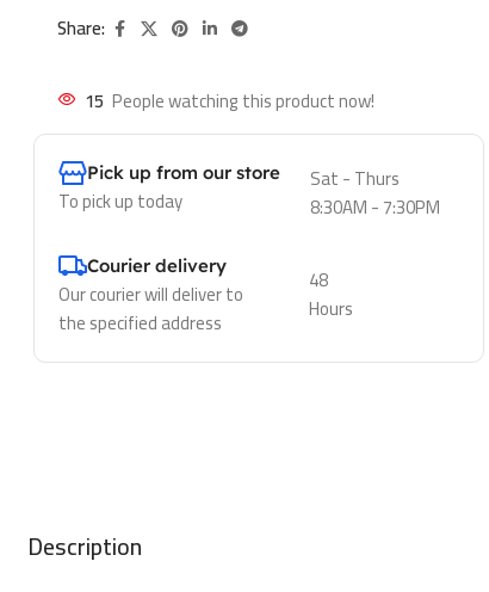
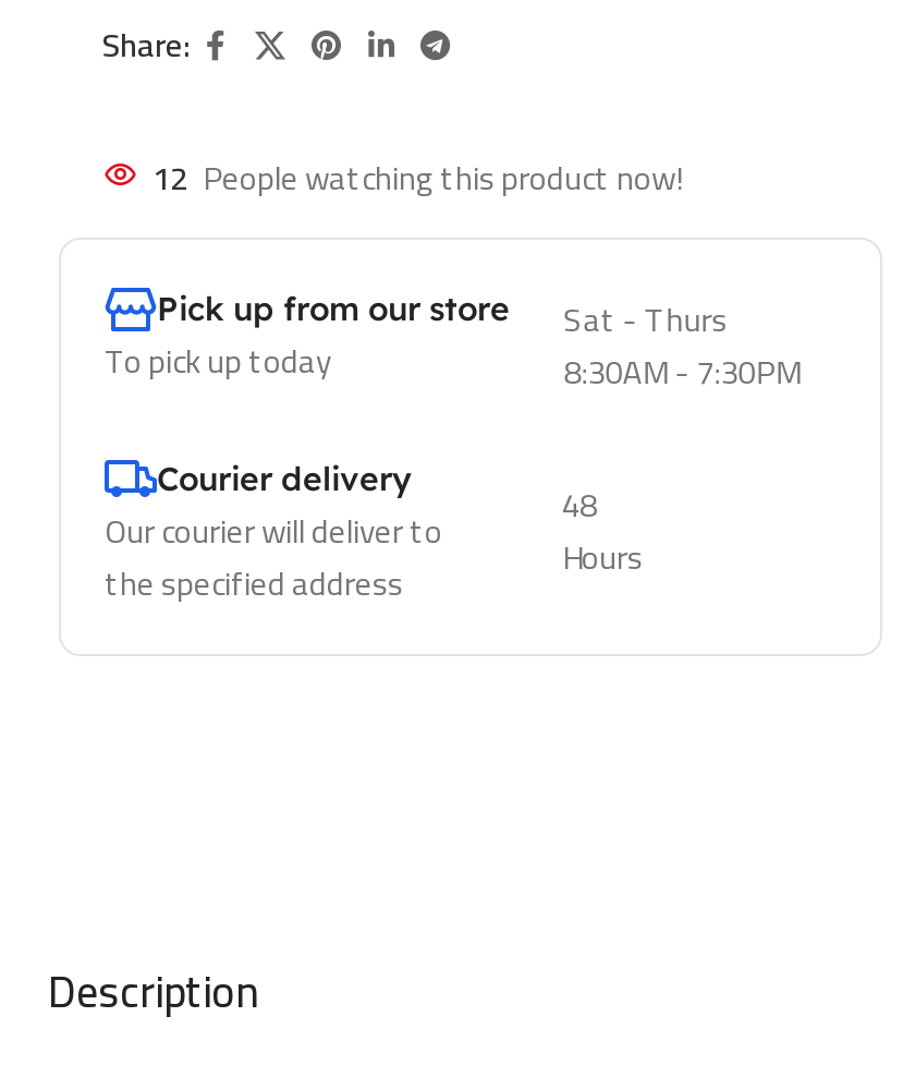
- 15 People watching this product now!
+ 12 People watching this product now!
